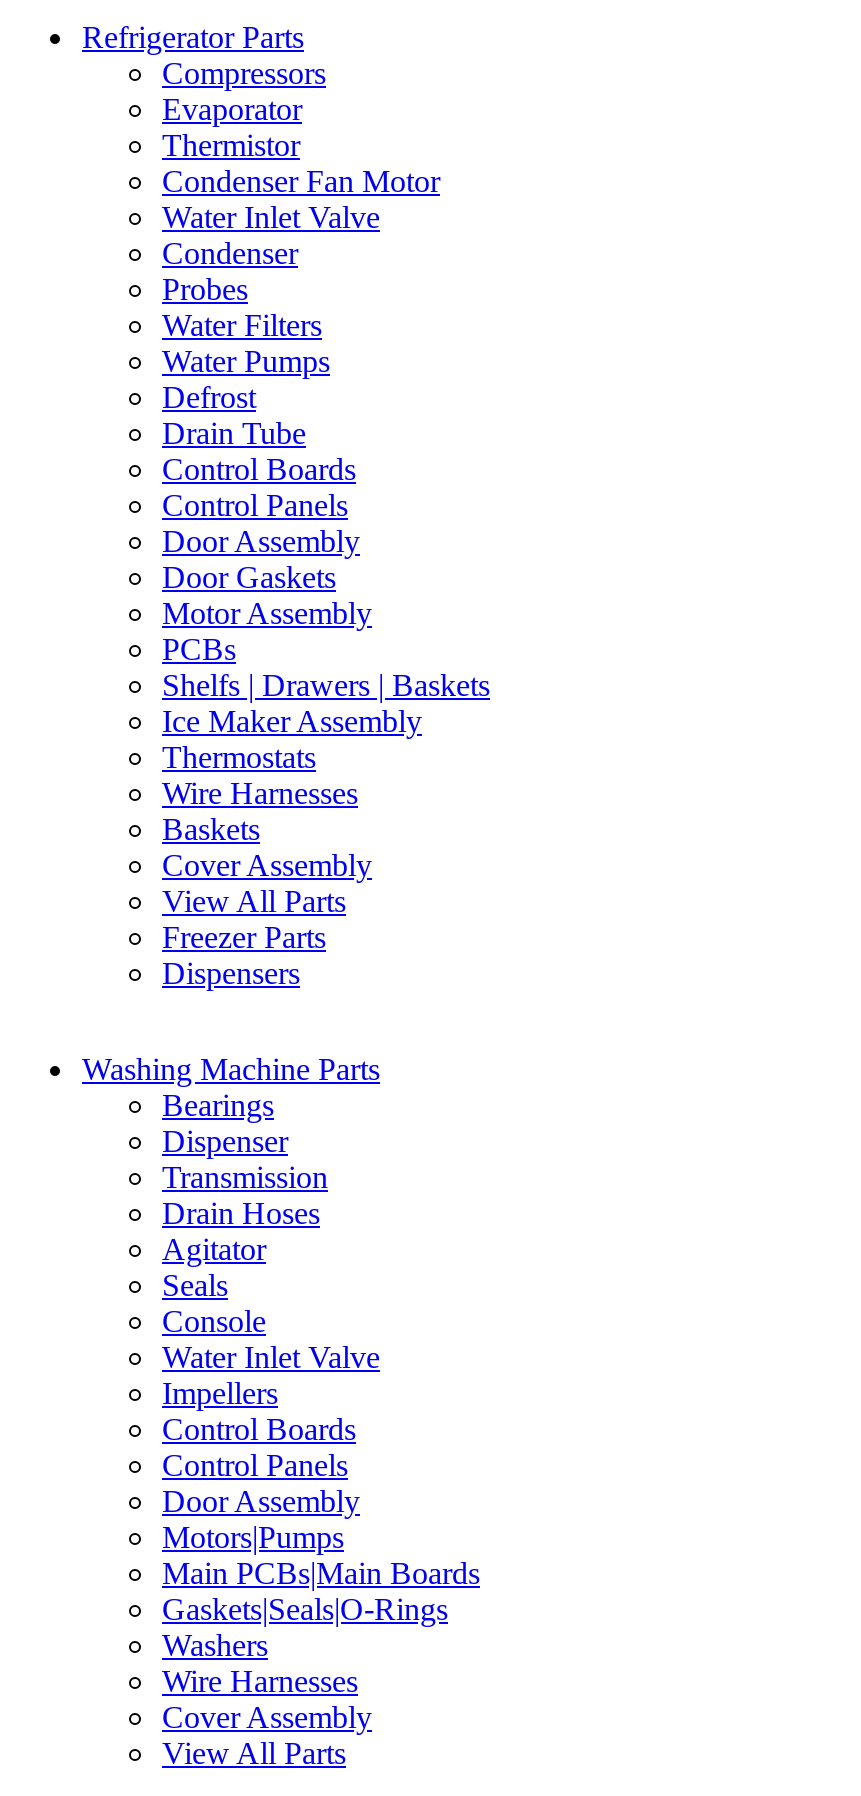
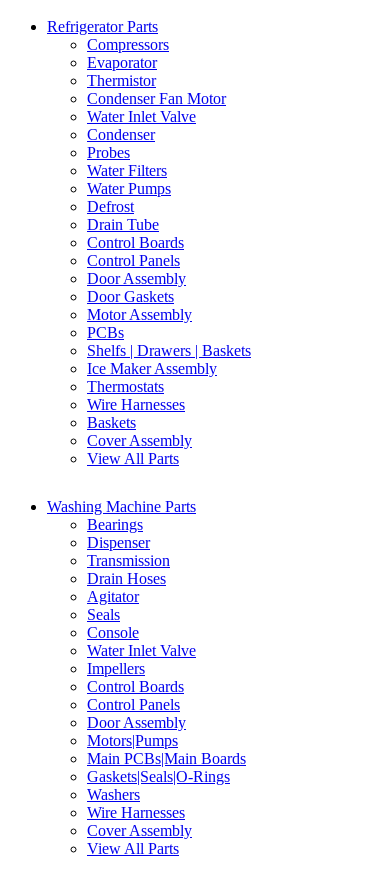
- Freezer Parts
- Dispensers
